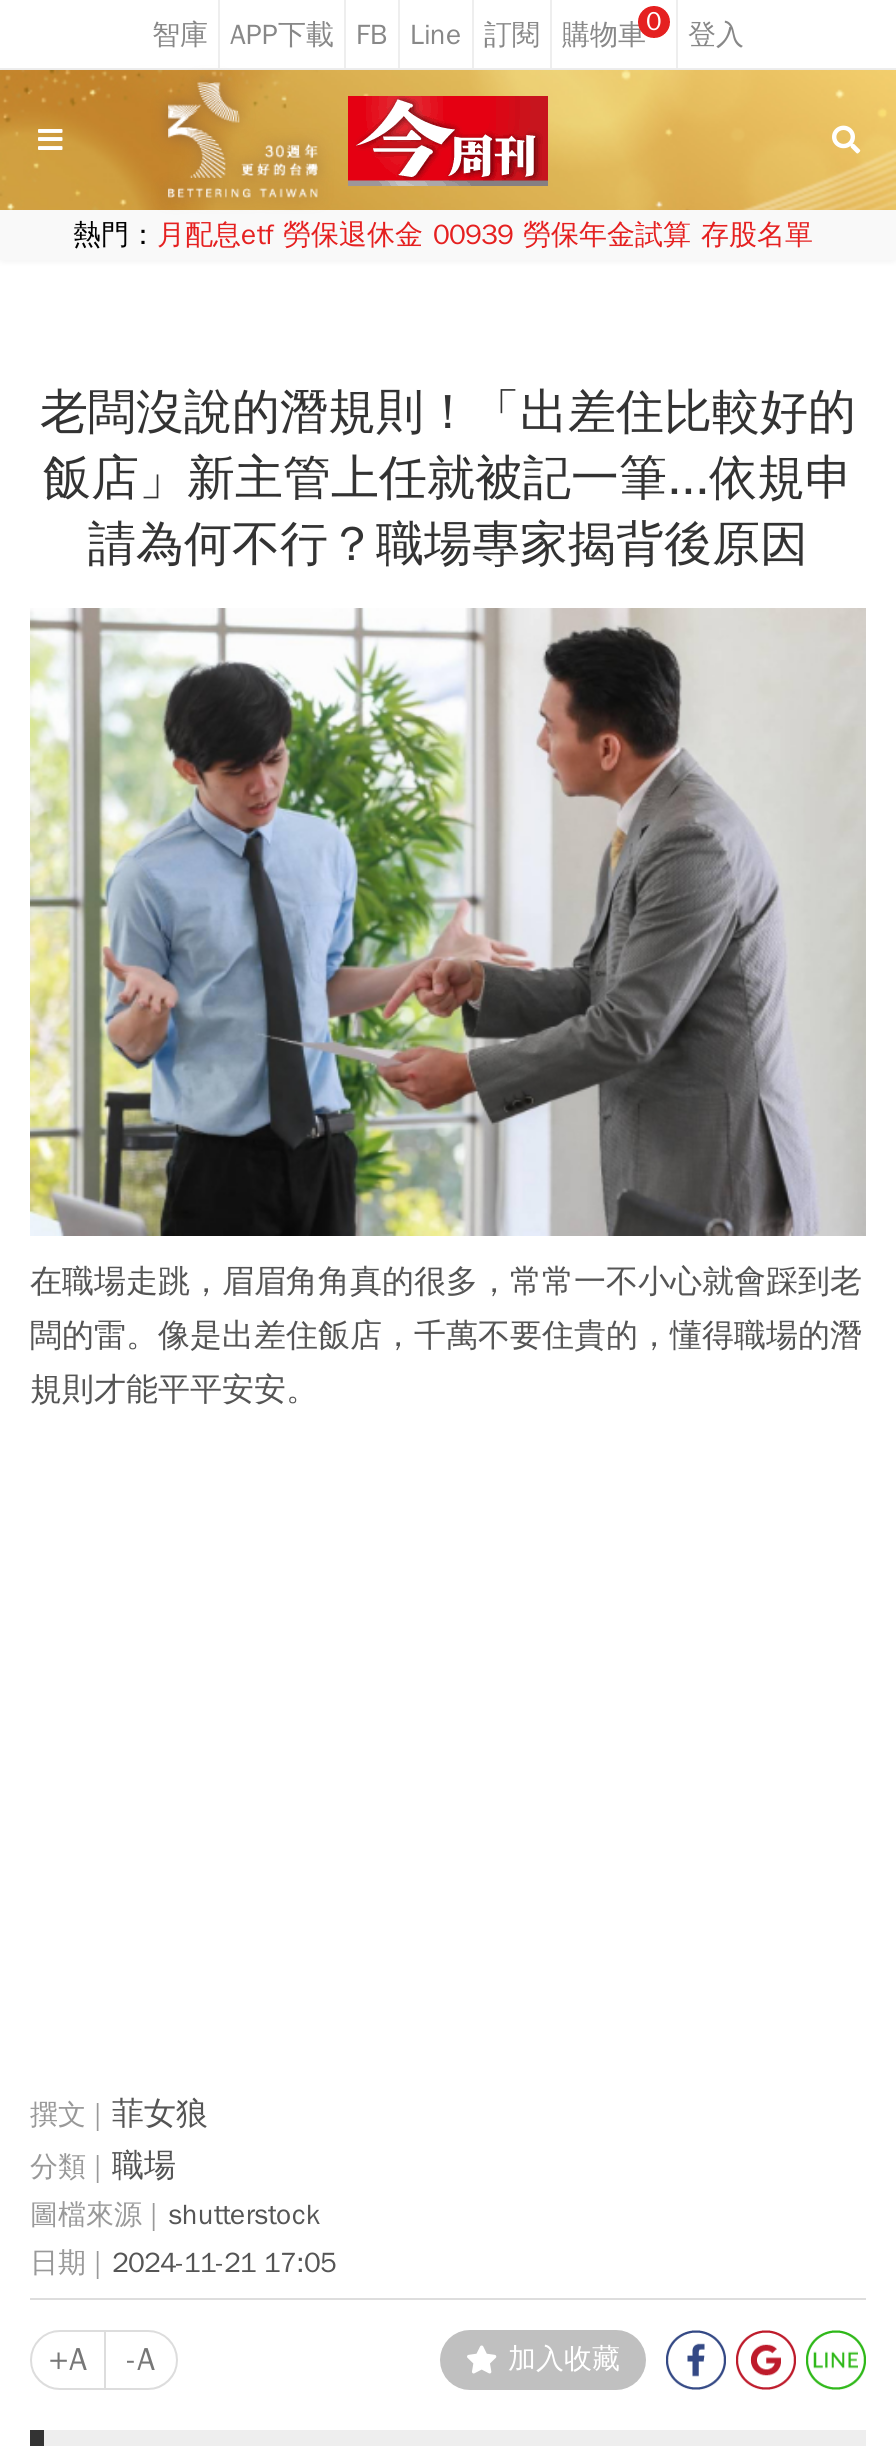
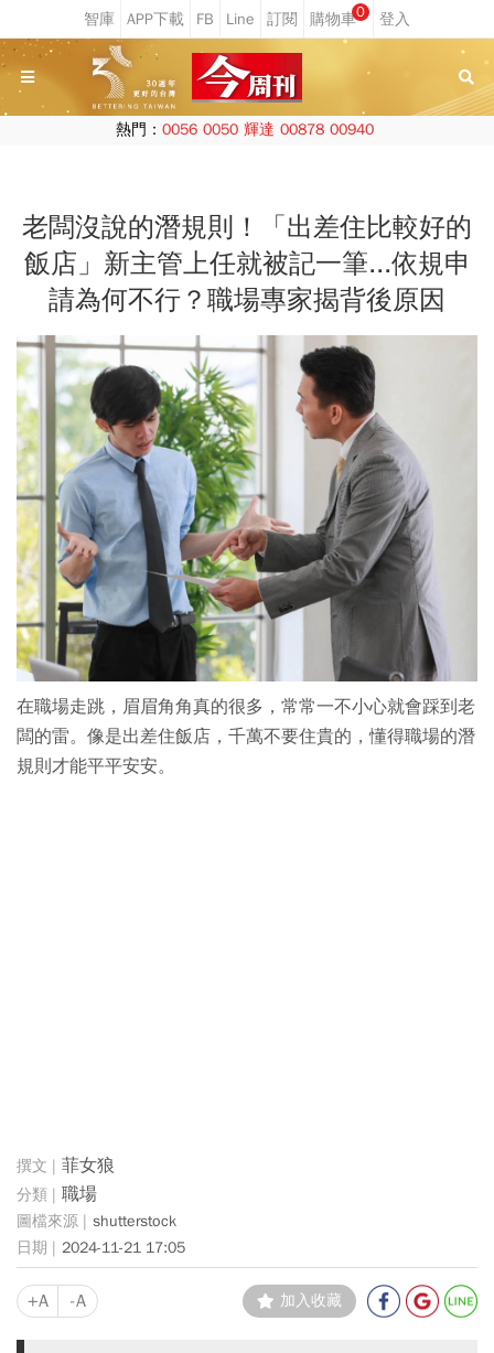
- 熱門：月配息etf 勞保退休金 00939 勞保年金試算 存股名單
+ 熱門：0056 0050 輝達 00878 00940
